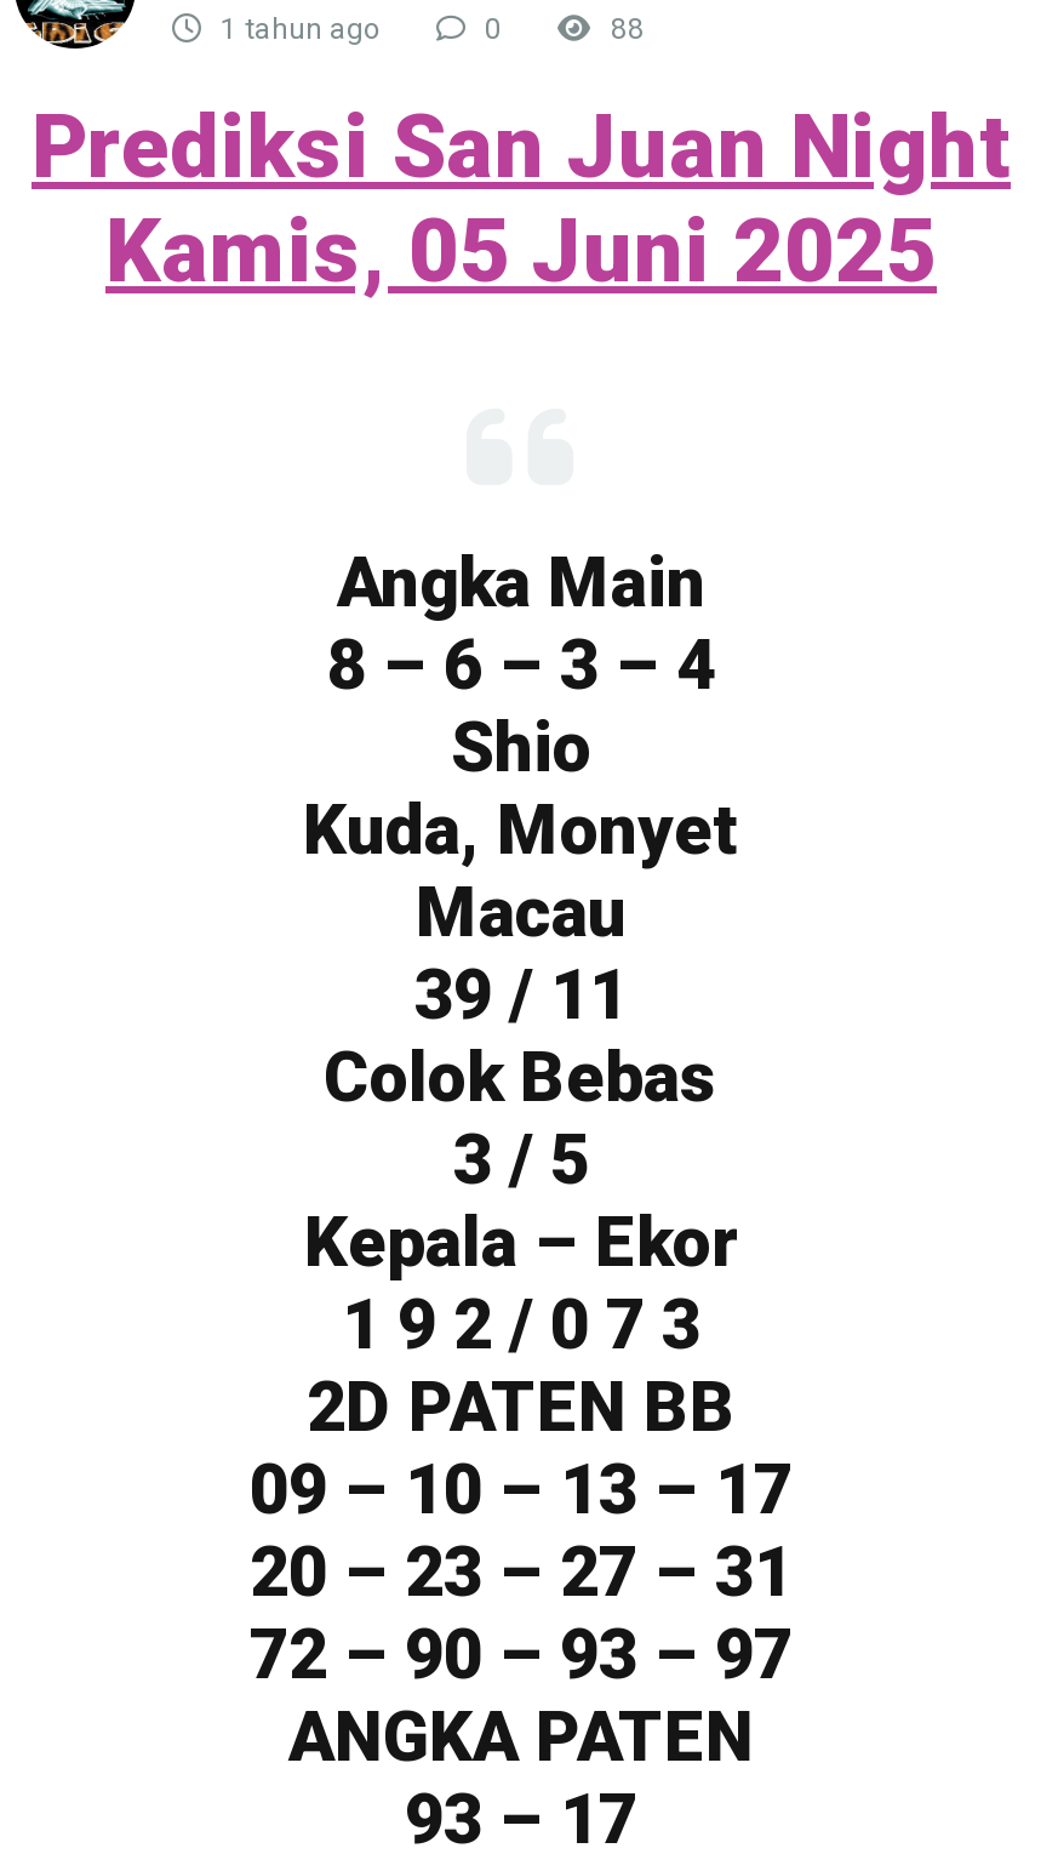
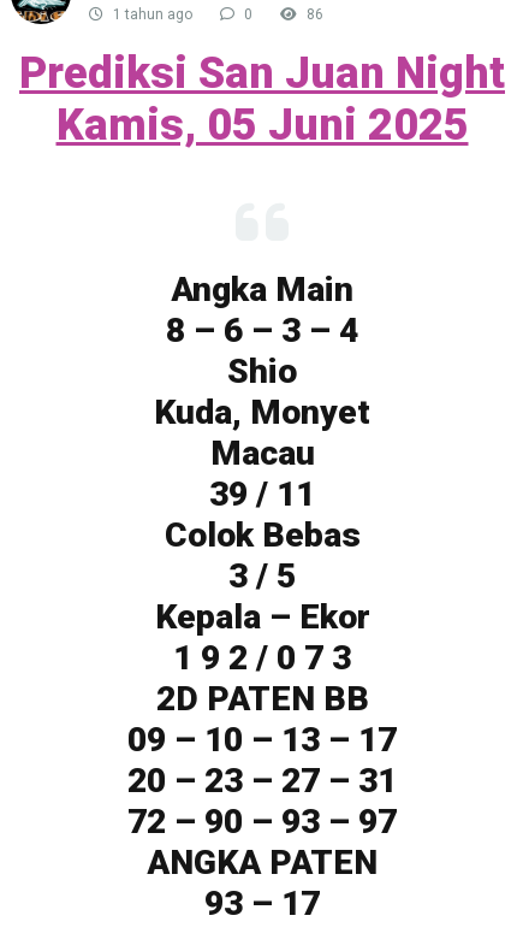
- 88
+ 86
